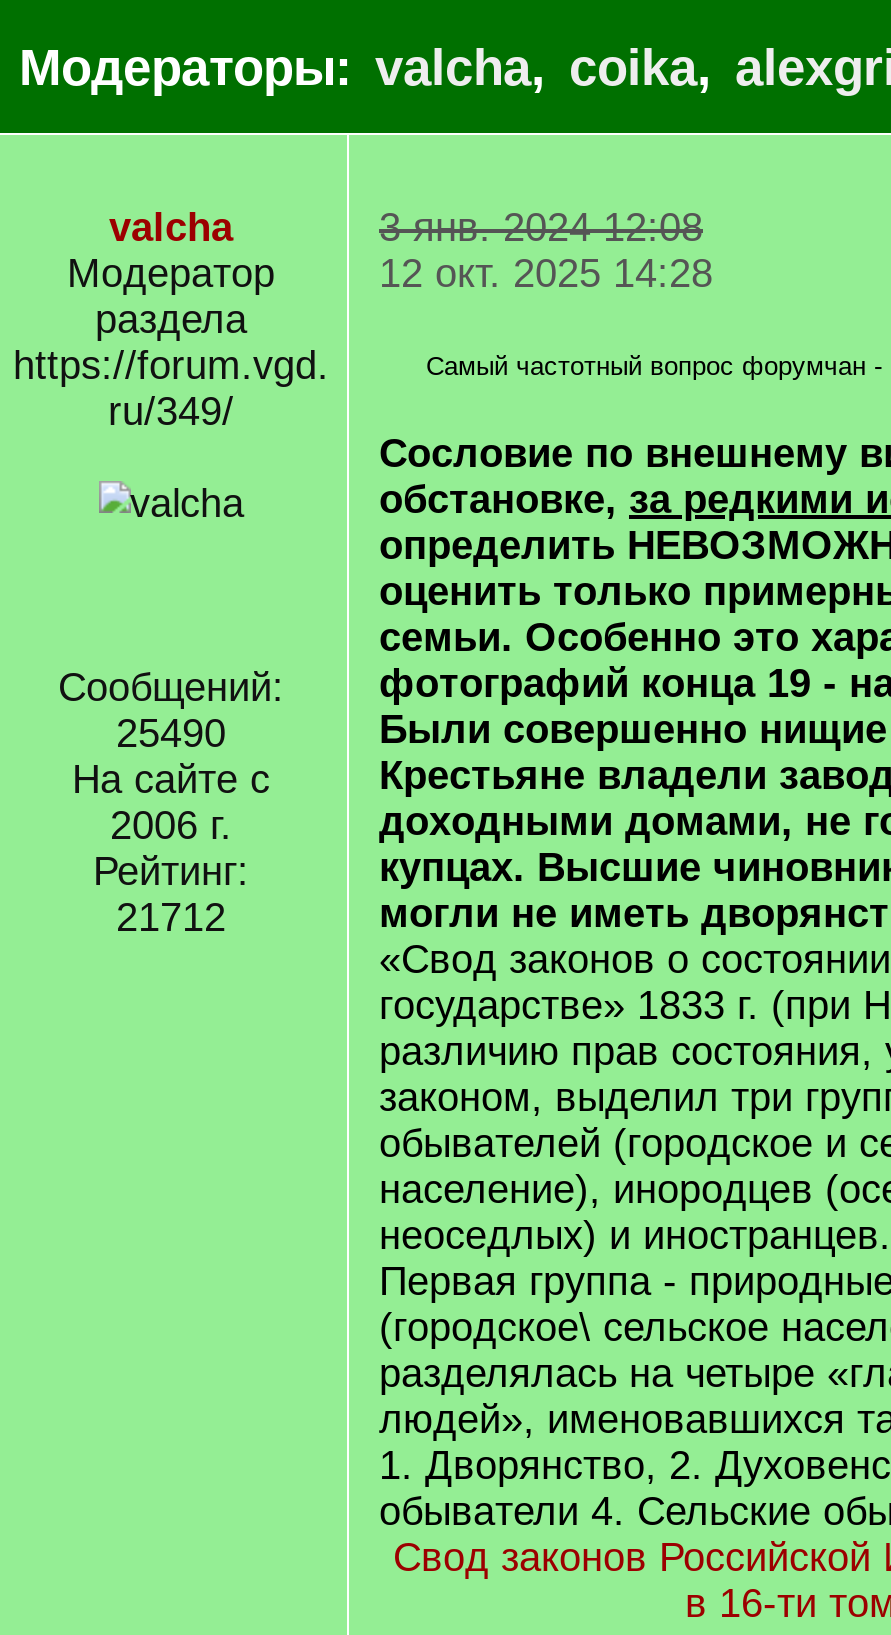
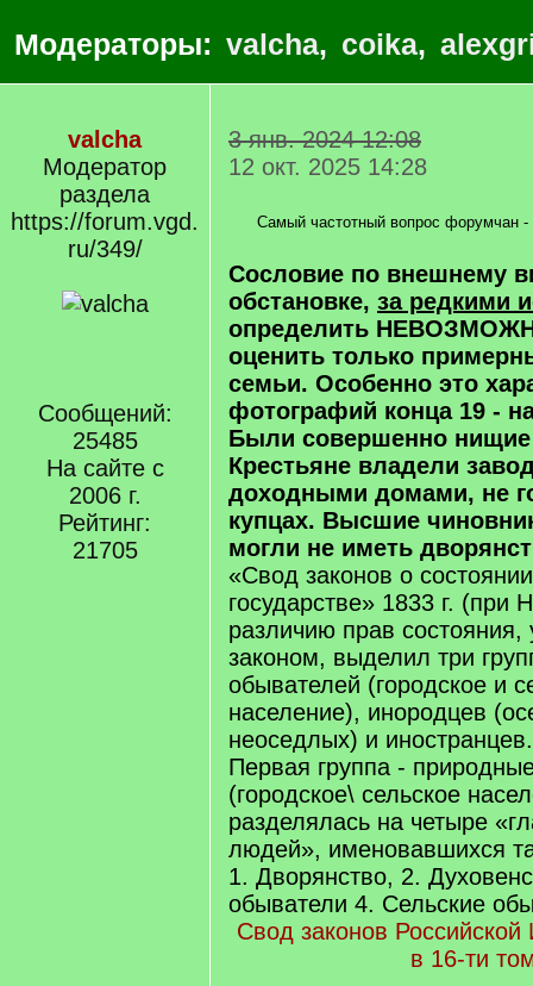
- 25490
+ 25485

- 21712
+ 21705
